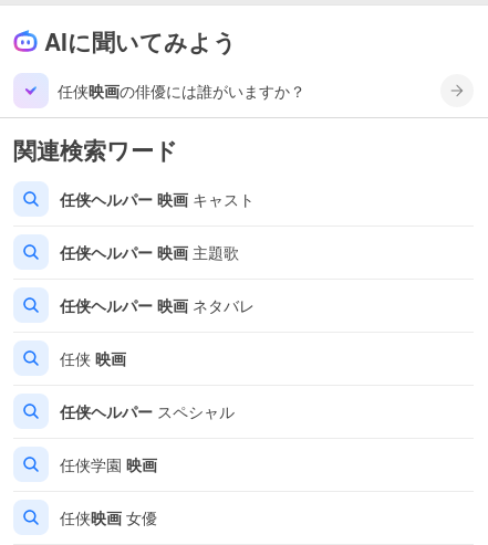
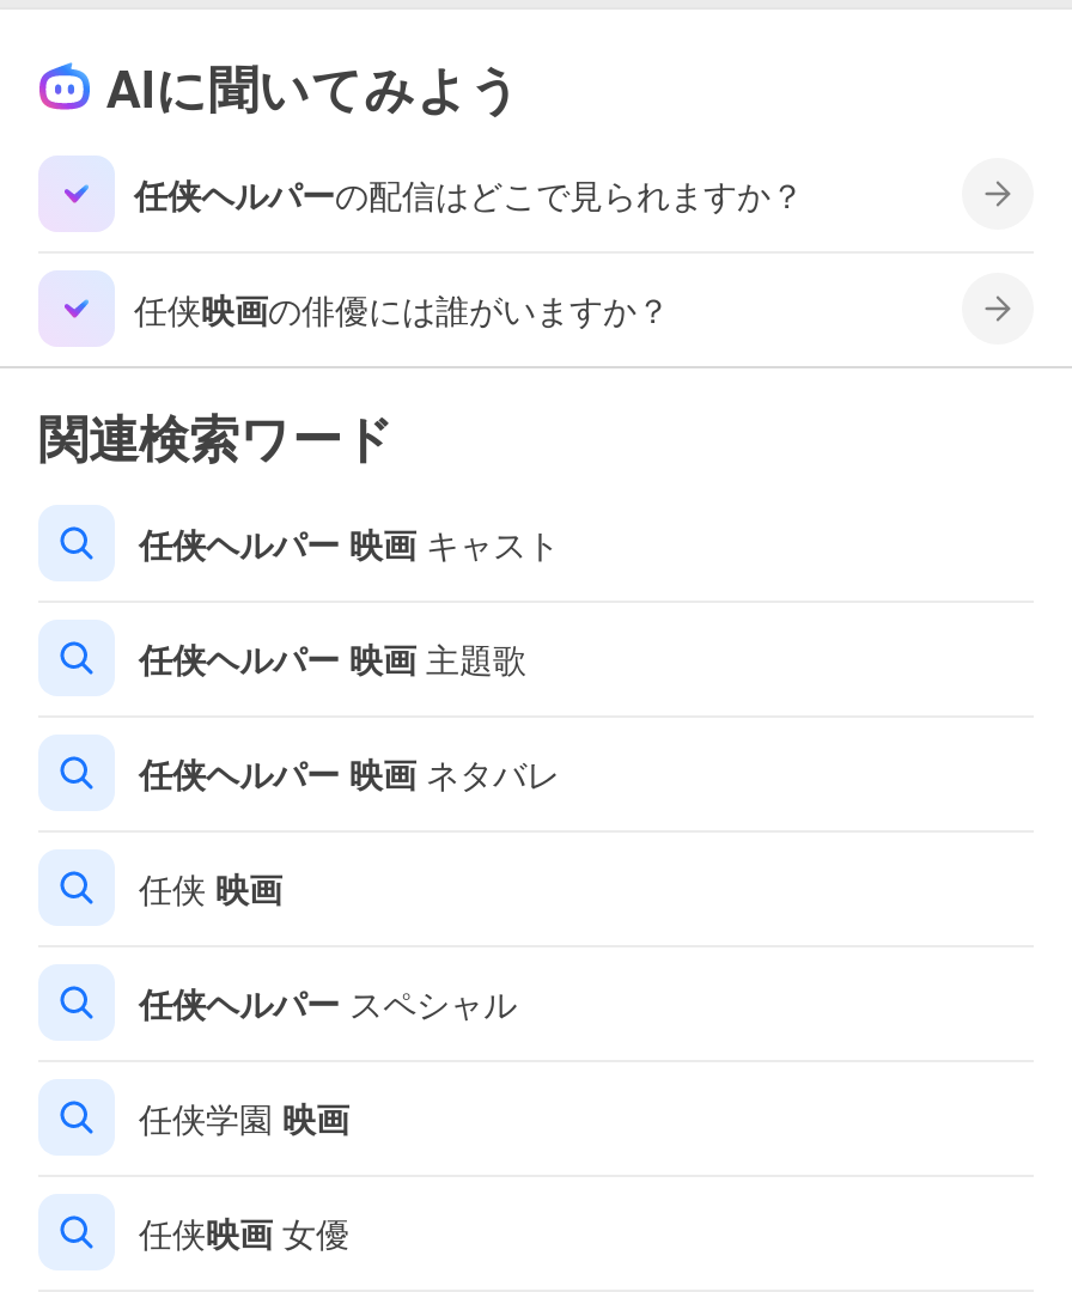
+ 任侠ヘルパーの配信はどこで見られますか？
